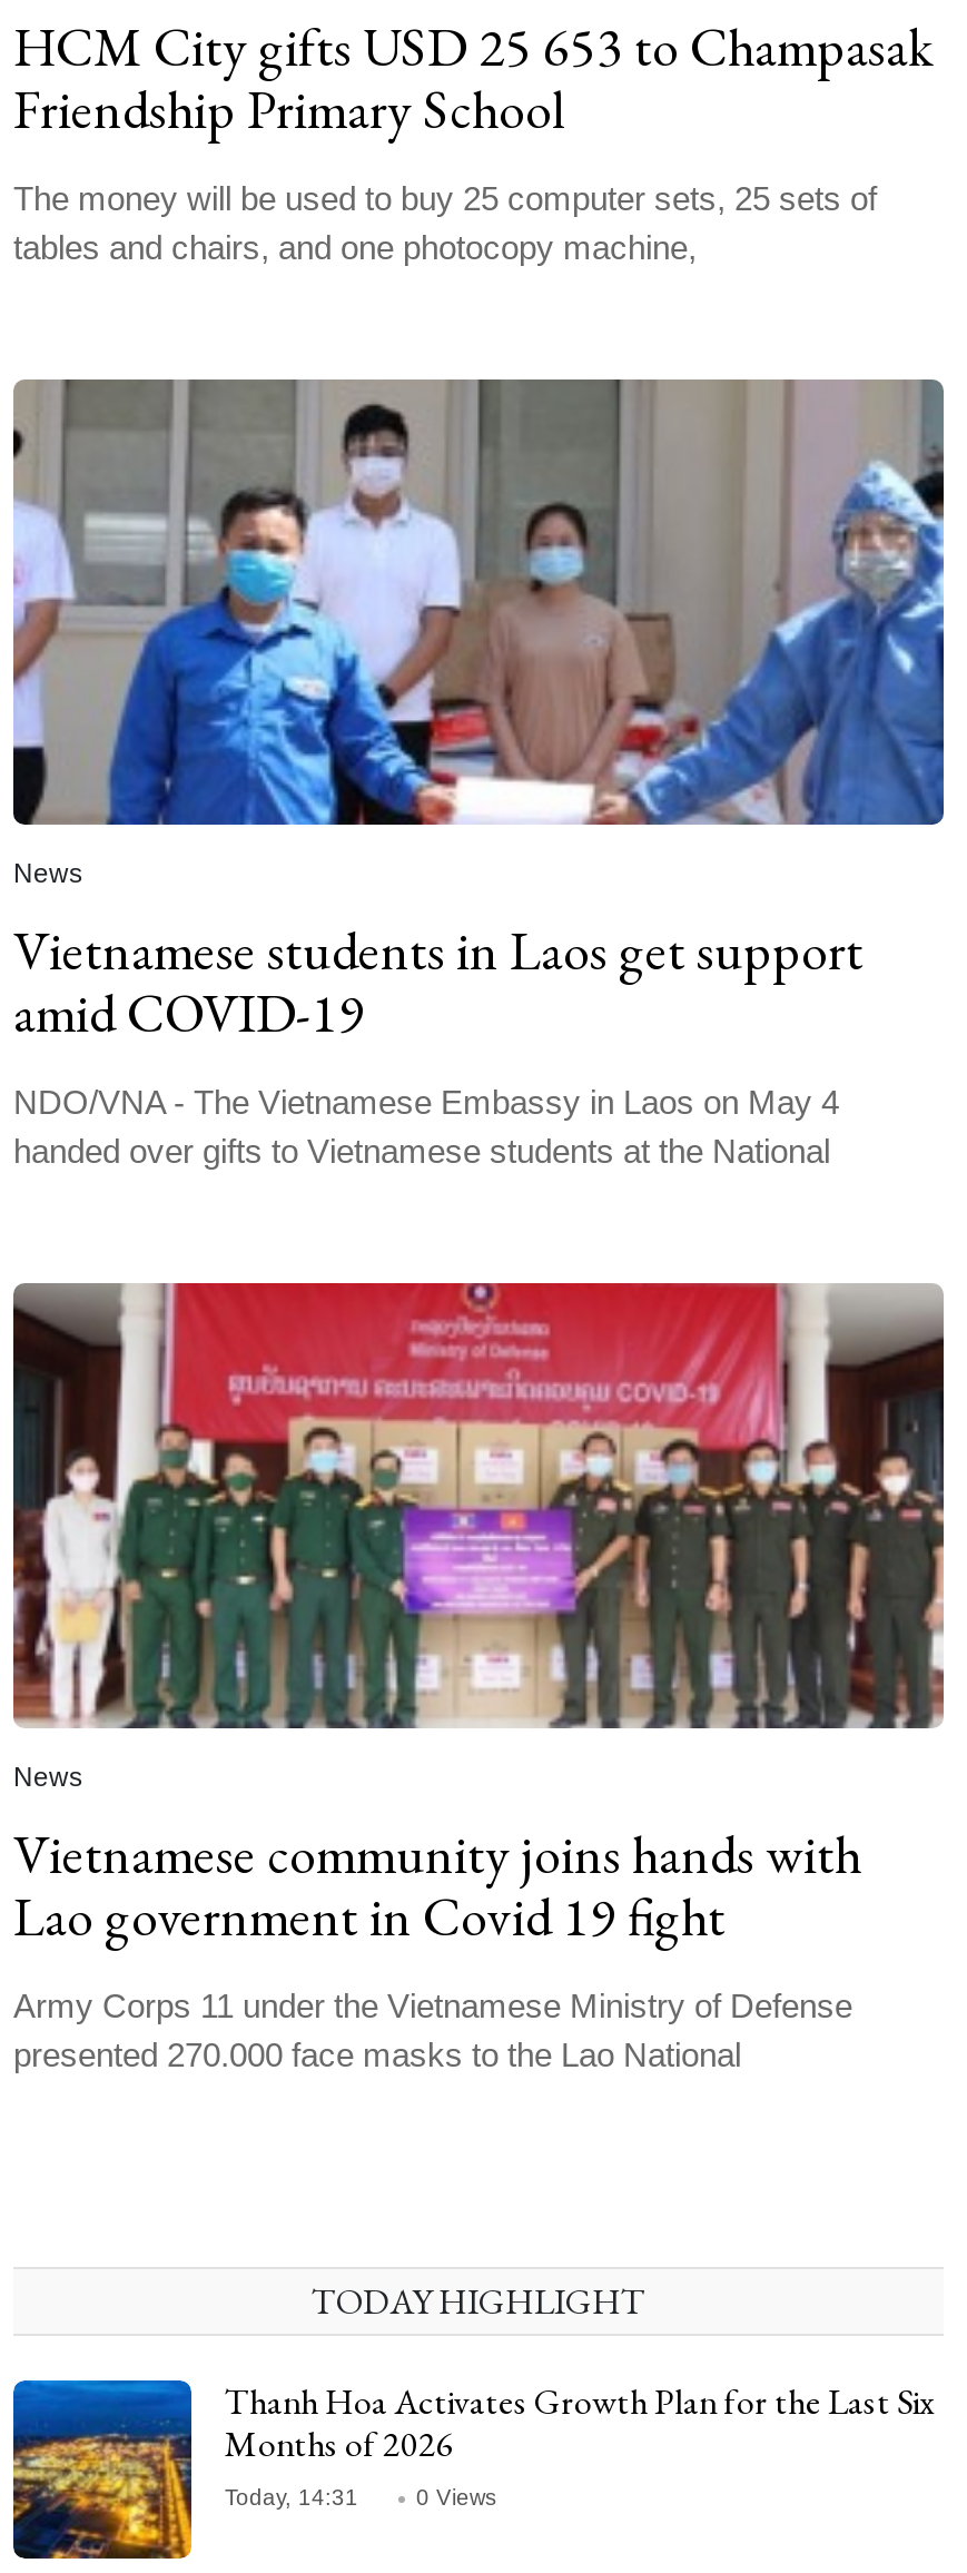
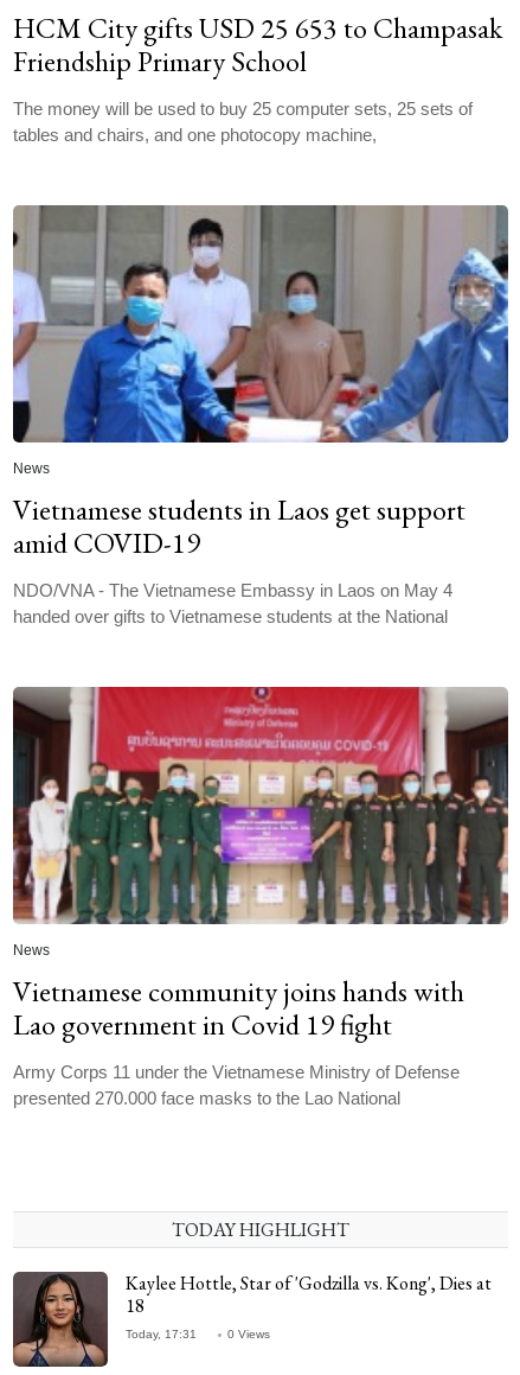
- [image]
- Thanh Hoa Activates Growth Plan for the Last Six
- Months of 2026
- Today, 14:31
+ [image]
+ Kaylee Hottle, Star of 'Godzilla vs. Kong', Dies at
+ 18
+ Today, 17:31
